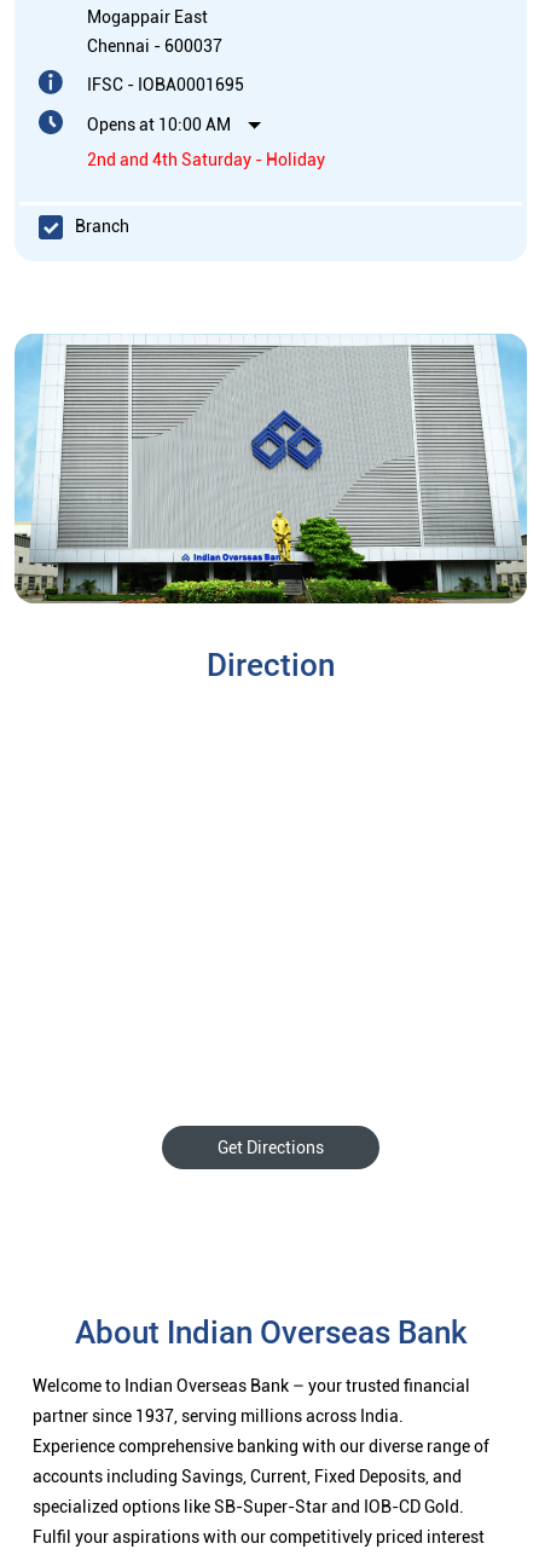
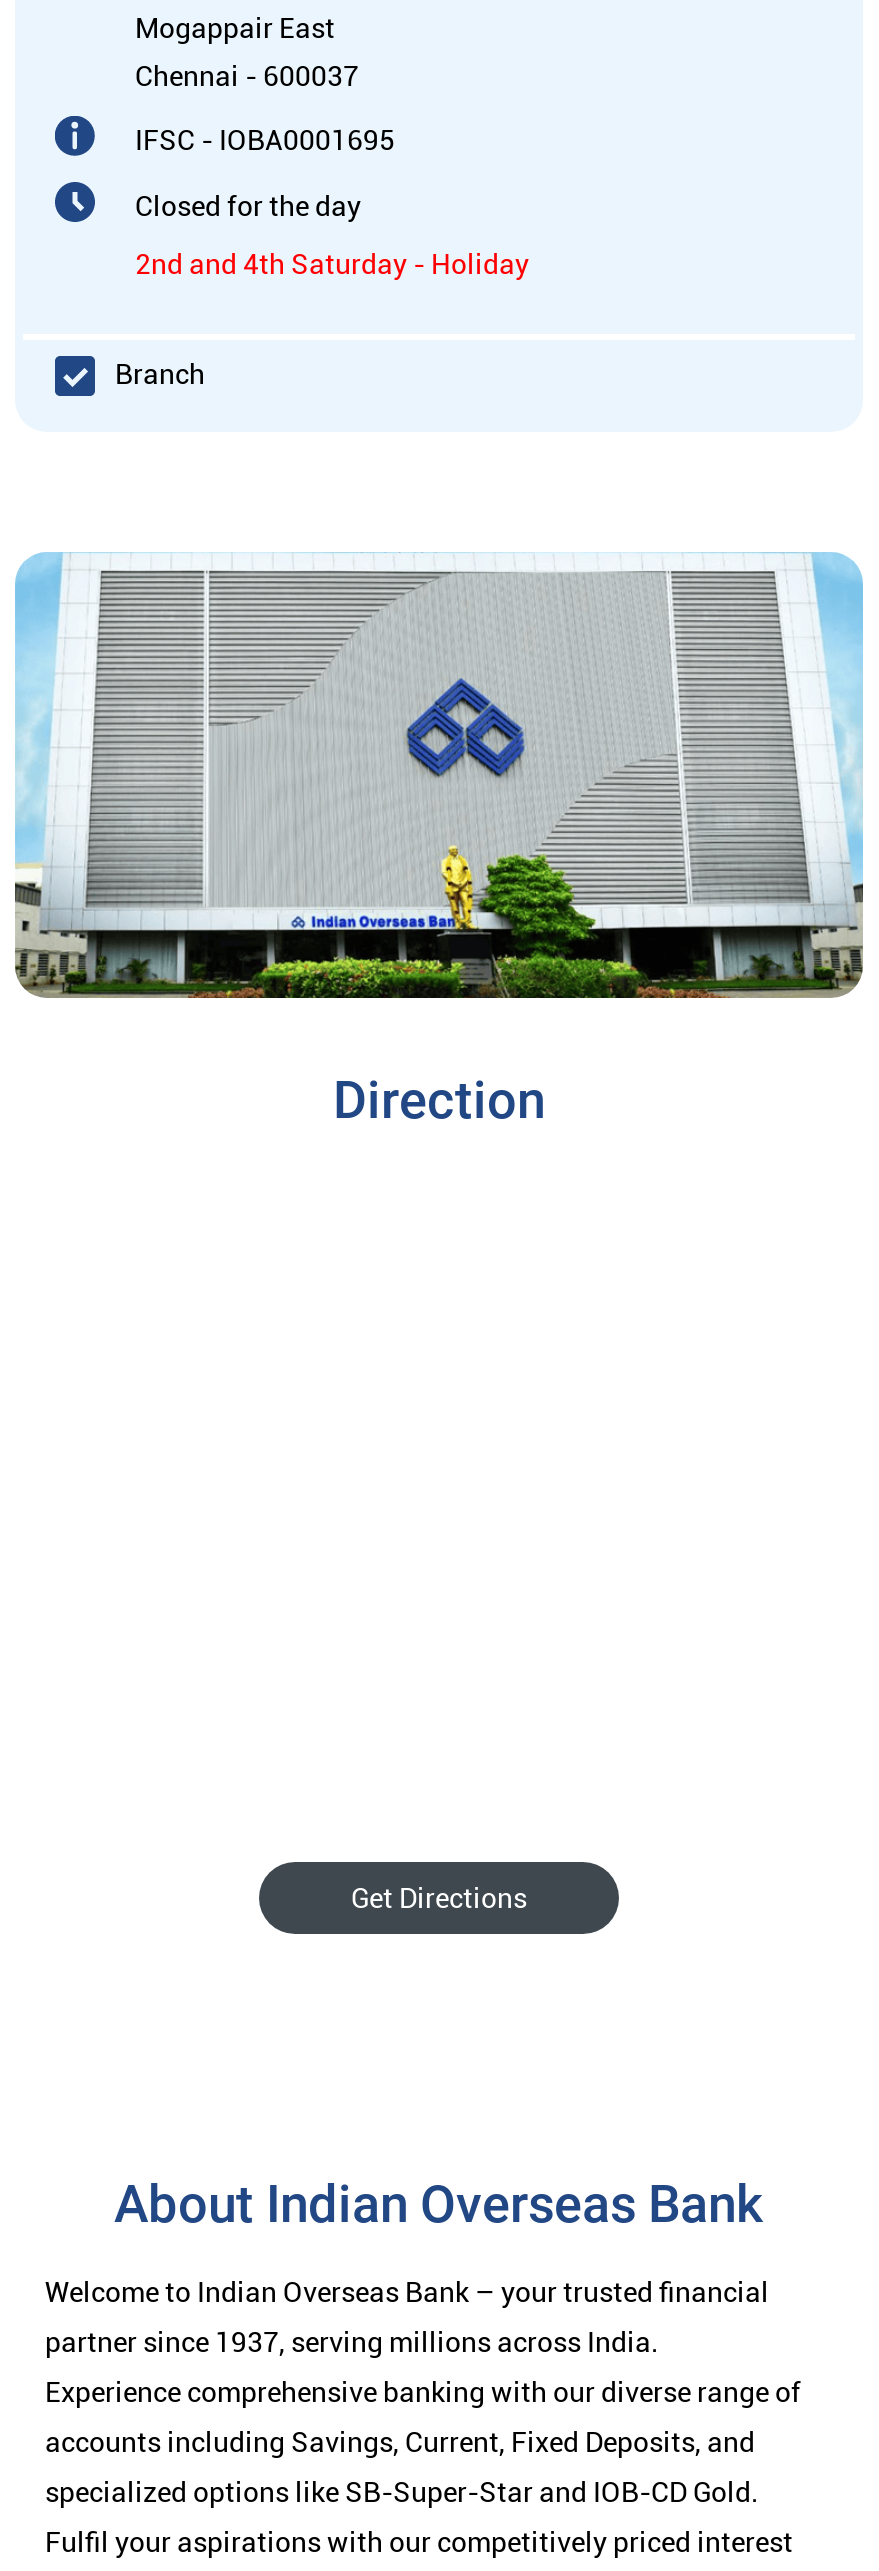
- Opens at 10:00 AM
+ Closed for the day
